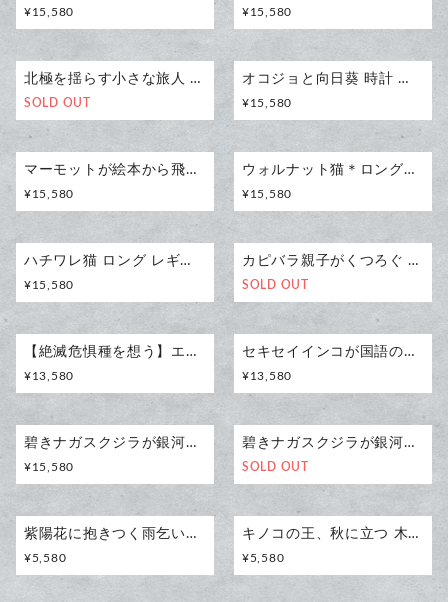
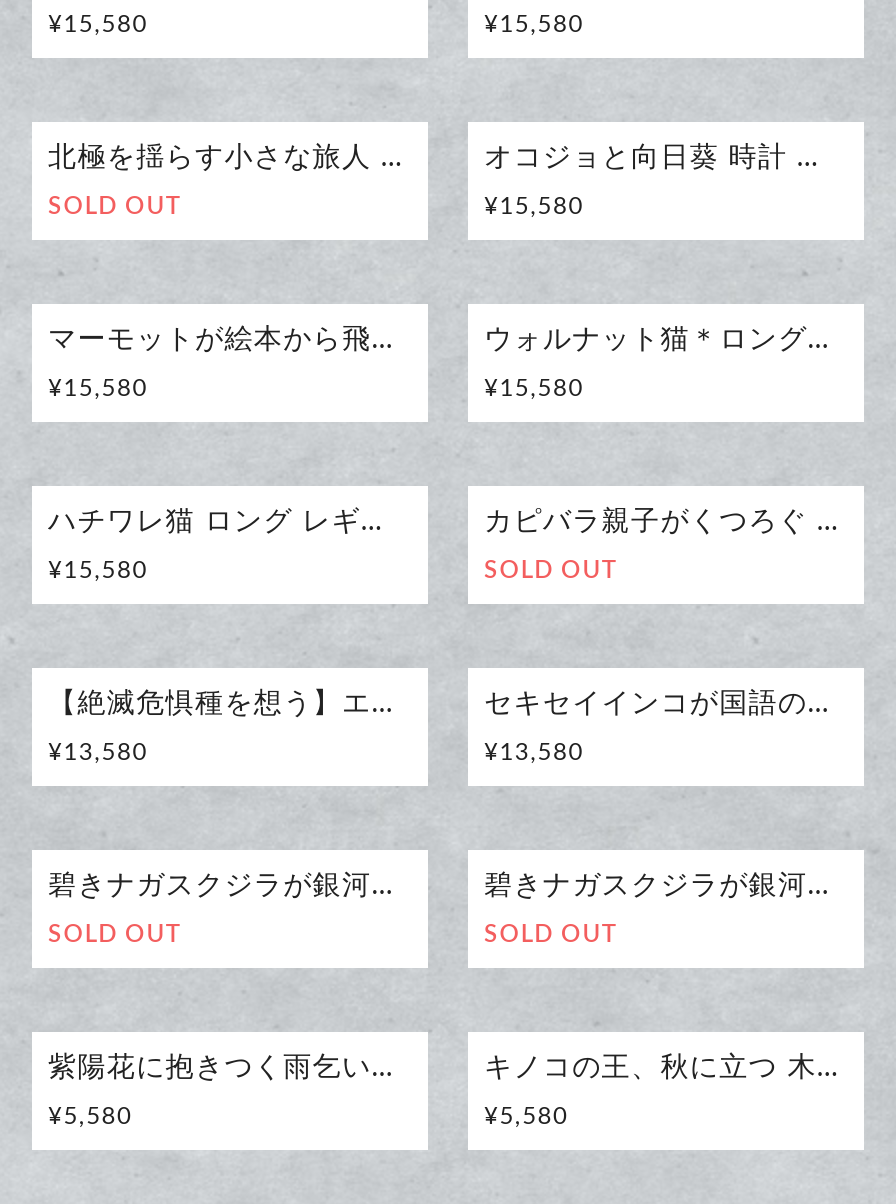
- ¥15,580
+ SOLD OUT
